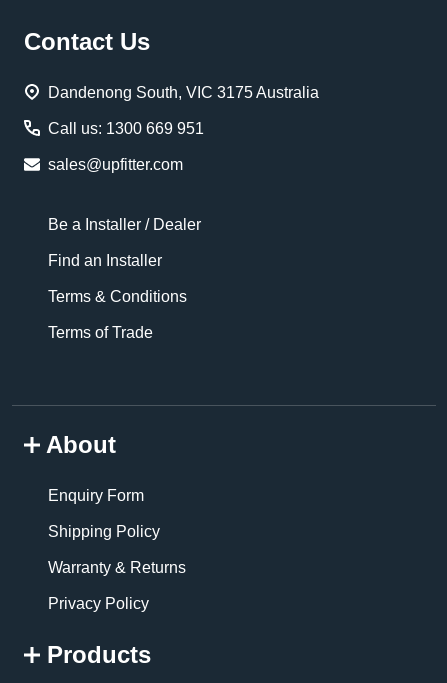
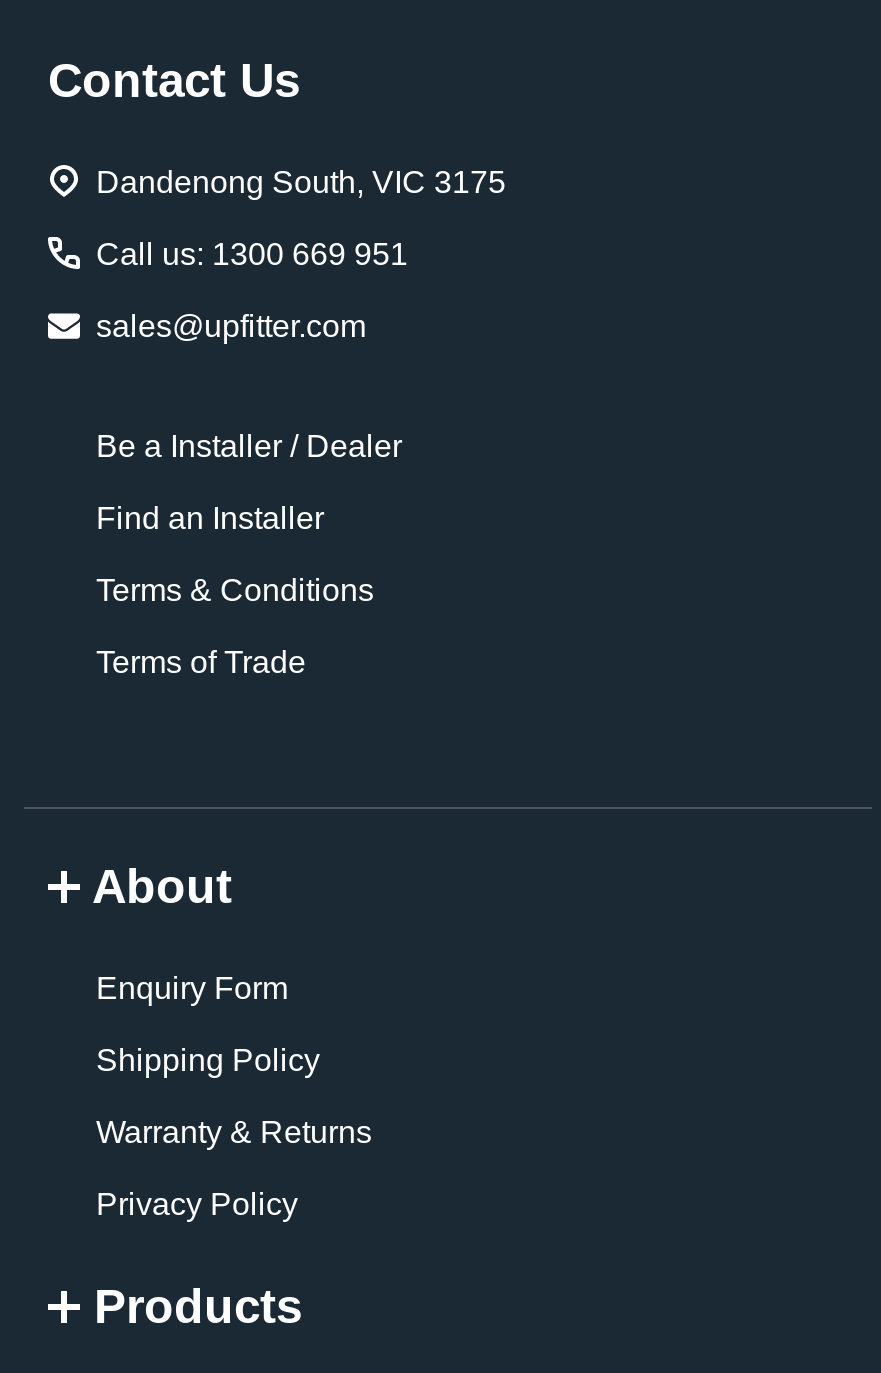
- Dandenong South, VIC 3175 Australia
+ Dandenong South, VIC 3175
